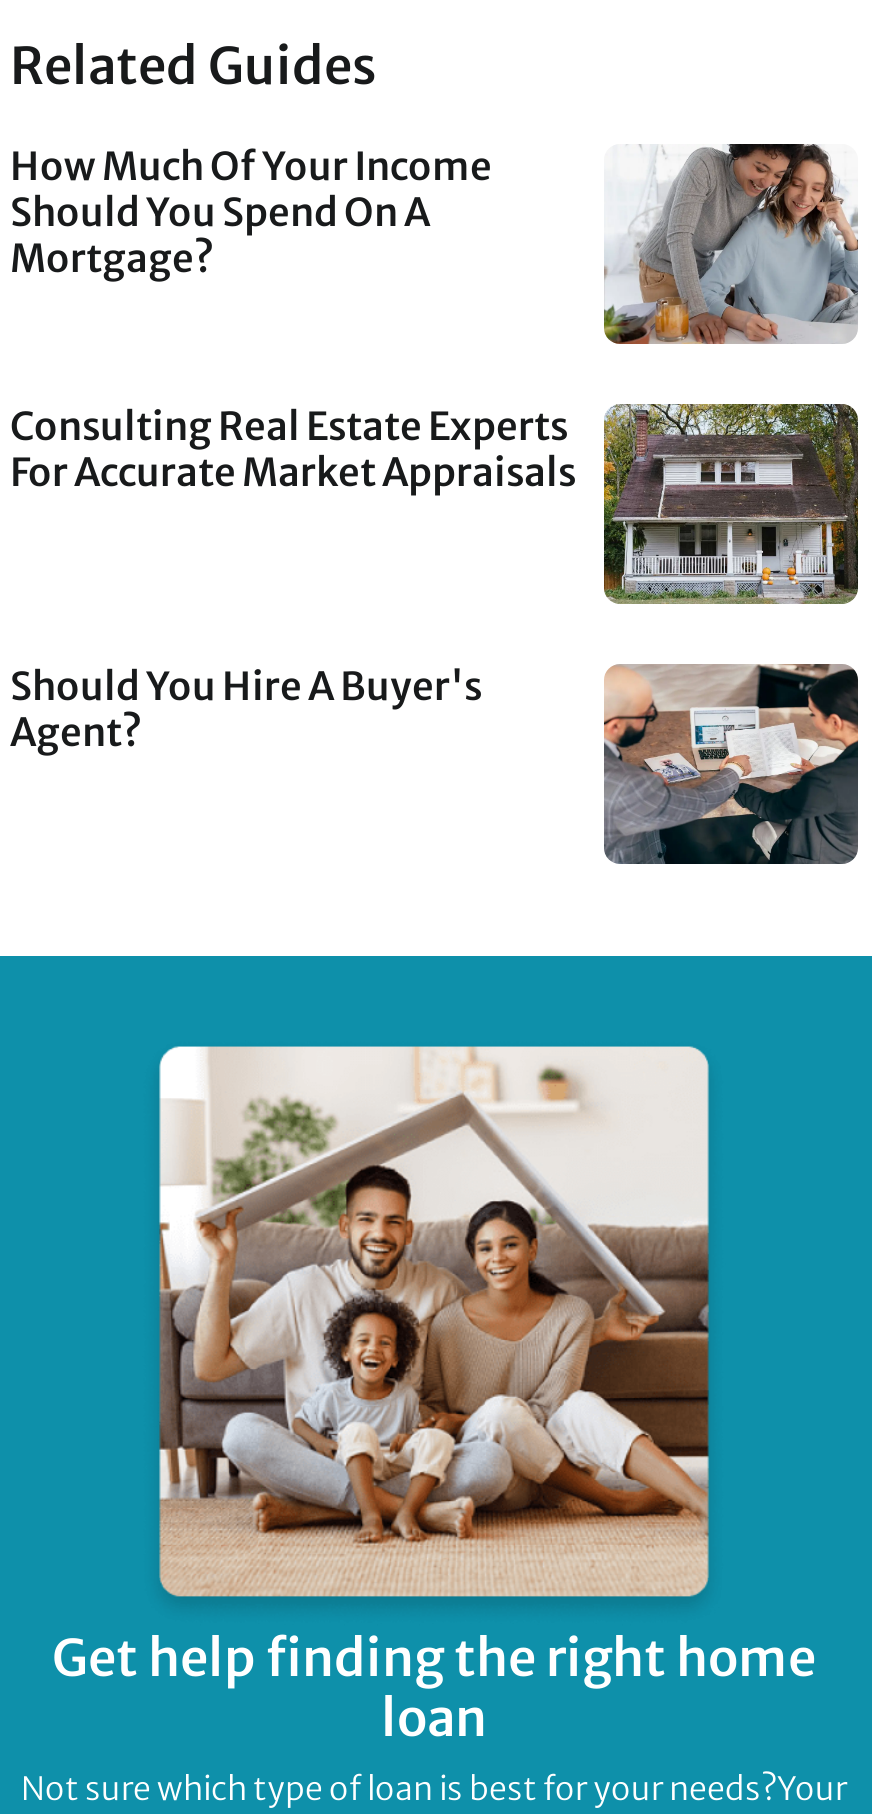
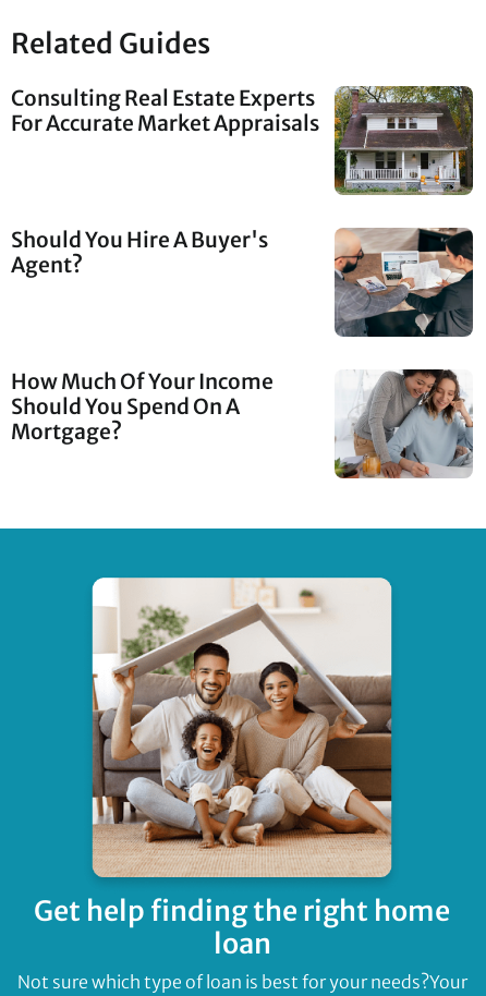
moved down: How Much Of Your Income | Should You Spend On A | Mortgage?

moved up: [image] | Consulting Real Estate Experts | For Accurate Market Appraisals | Should You Hire A Buyer's | Agent?

moved up: [image]
